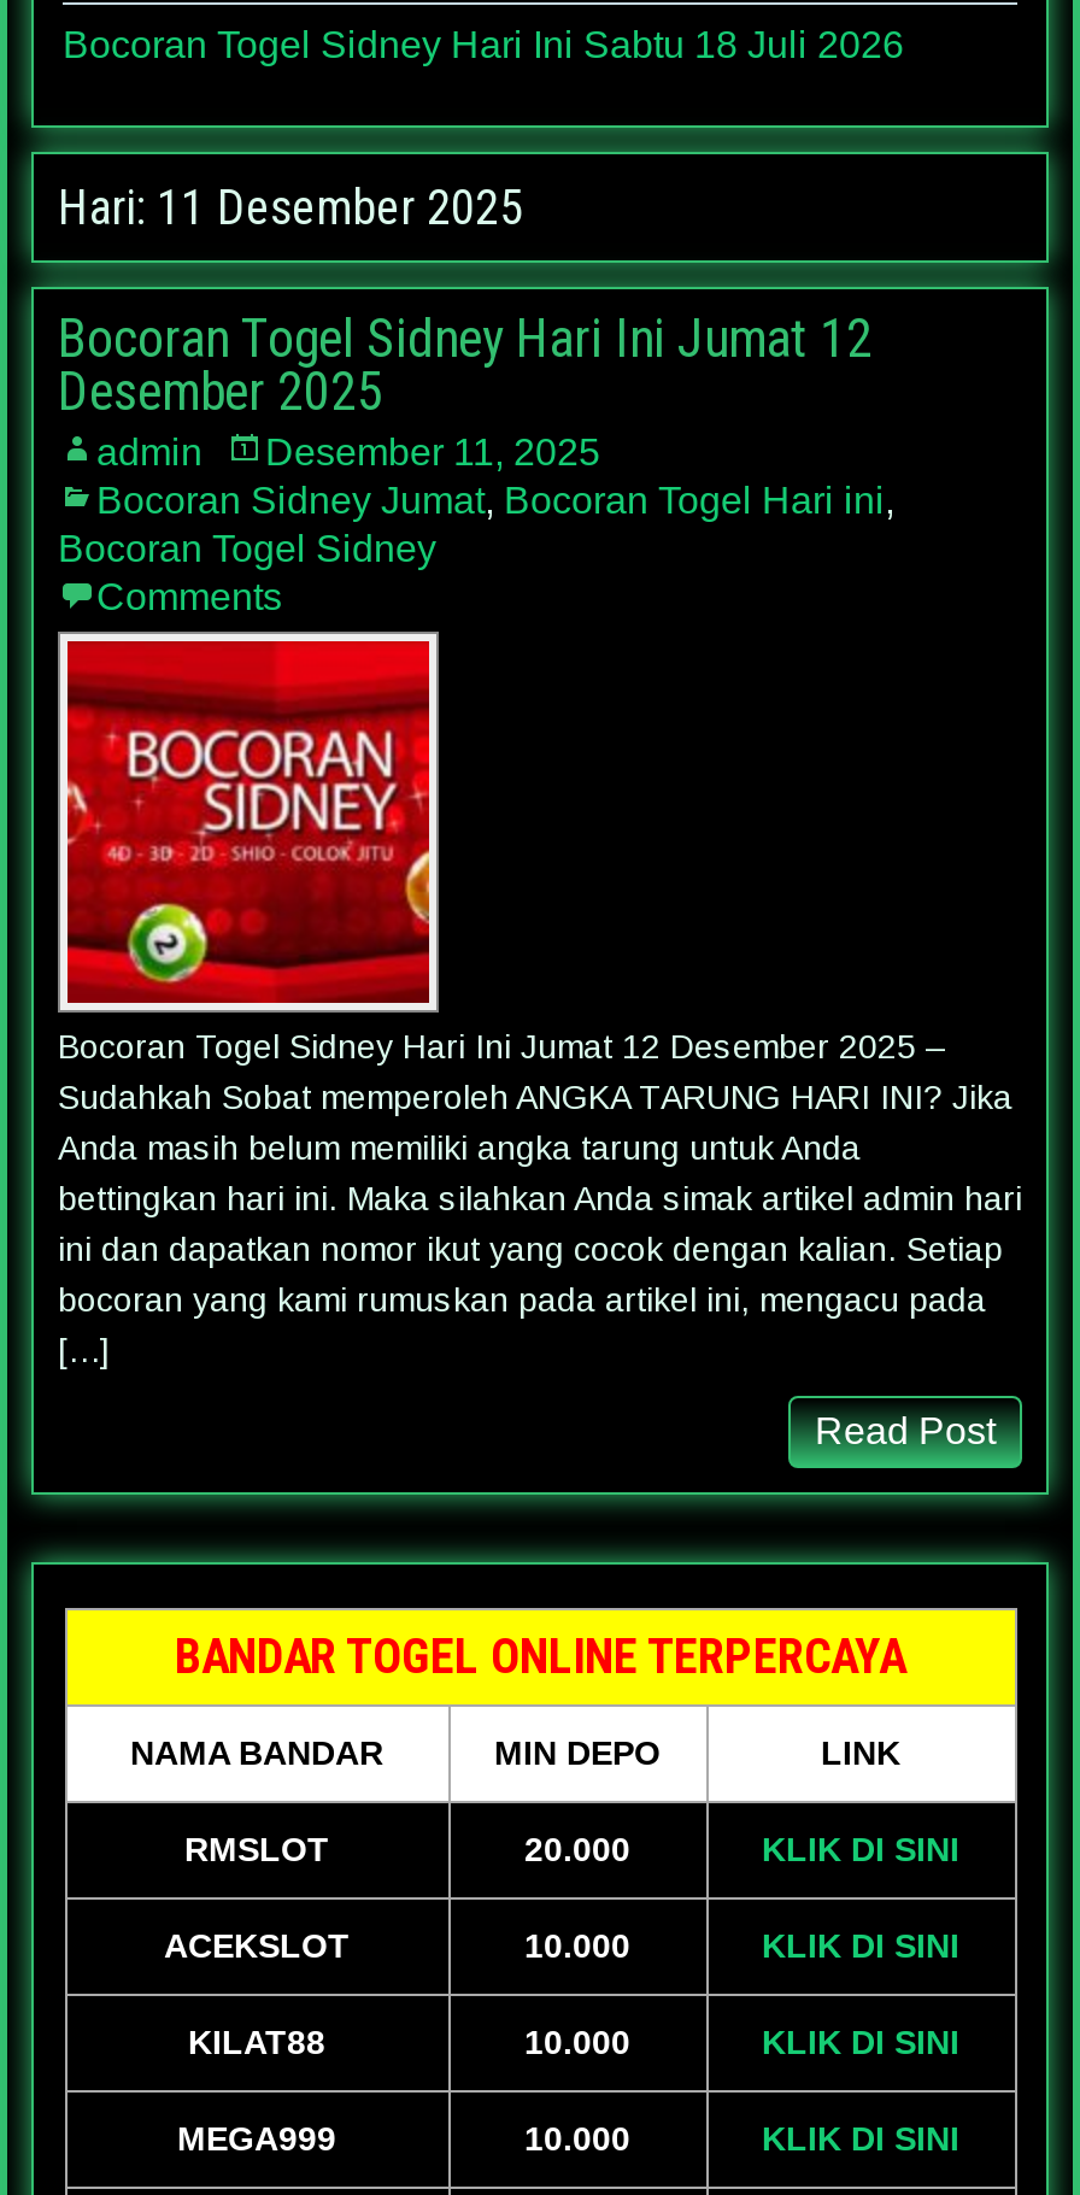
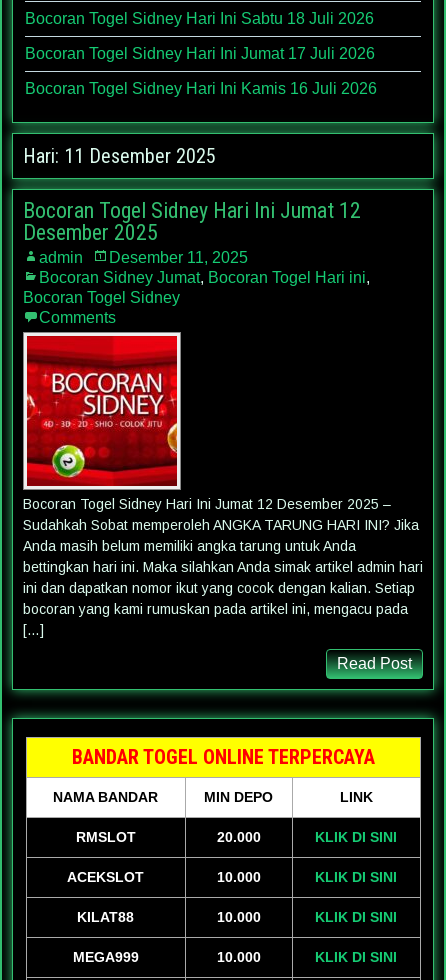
+ Bocoran Togel Sidney Hari Ini Jumat 17 Juli 2026
+ Bocoran Togel Sidney Hari Ini Kamis 16 Juli 2026
